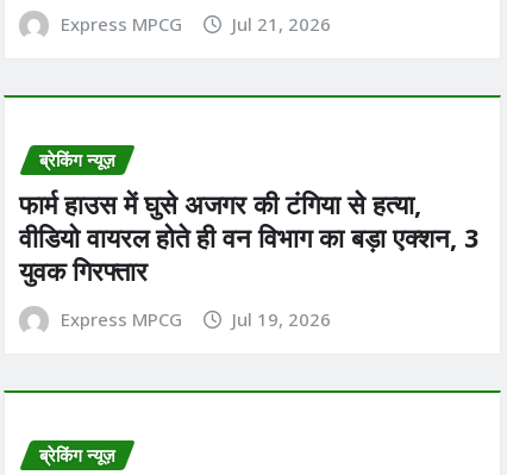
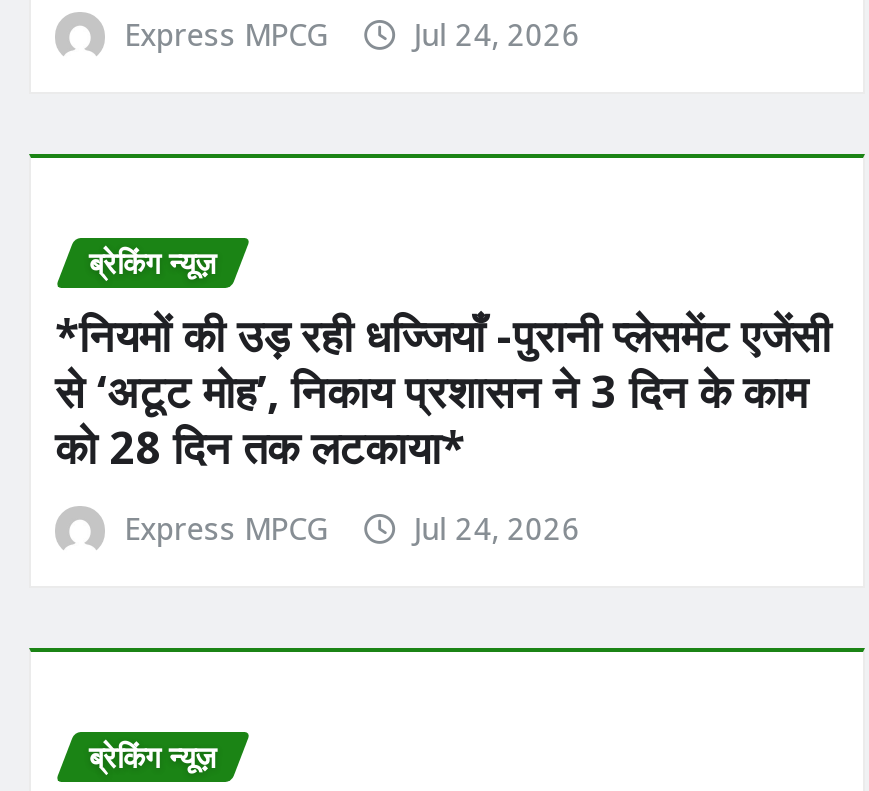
- Jul 21, 2026
+ Jul 24, 2026

- फार्म हाउस में घुसे अजगर की टंगिया से हत्या,
- वीडियो वायरल होते ही वन विभाग का बड़ा एक्शन, 3
- युवक गिरफ्तार
+ *नियमों की उड़ रही धज्जियाँ -पुरानी प्लेसमेंट एजेंसी
+ से ‘अटूट मोह’, निकाय प्रशासन ने 3 दिन के काम
+ को 28 दिन तक लटकाया*

- Jul 19, 2026
+ Jul 24, 2026
